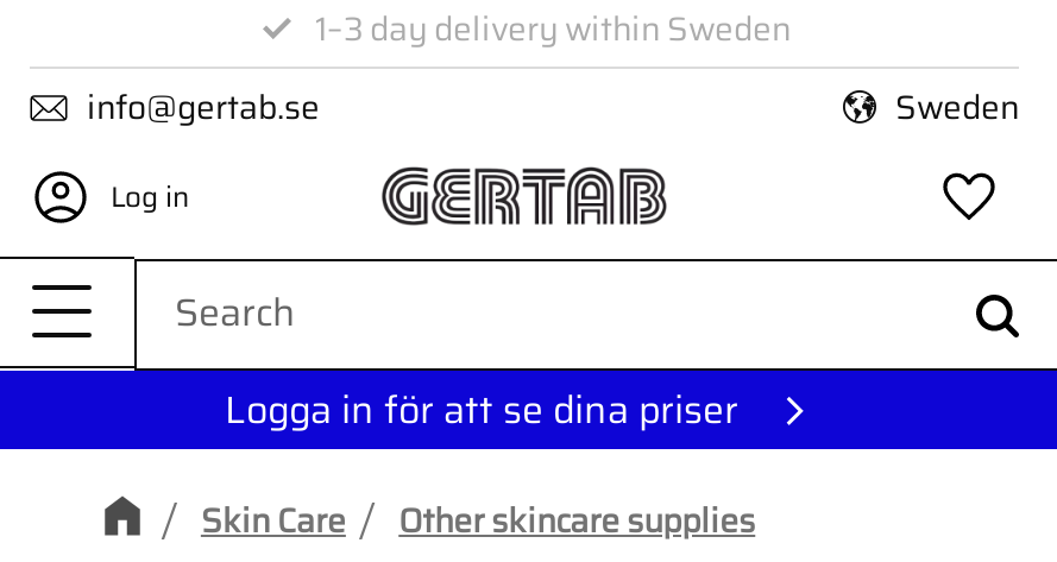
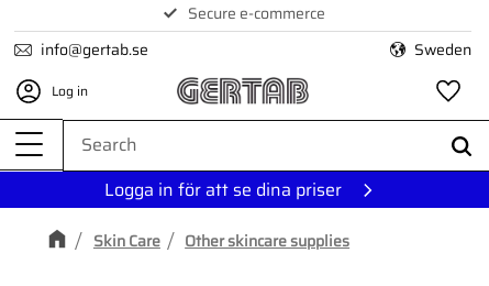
- 1–3 day delivery within Sweden
+ Secure e-commerce
